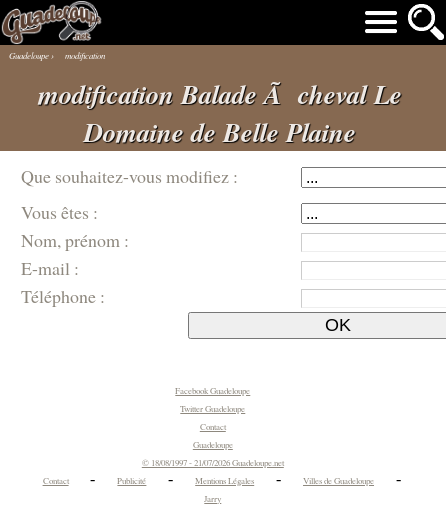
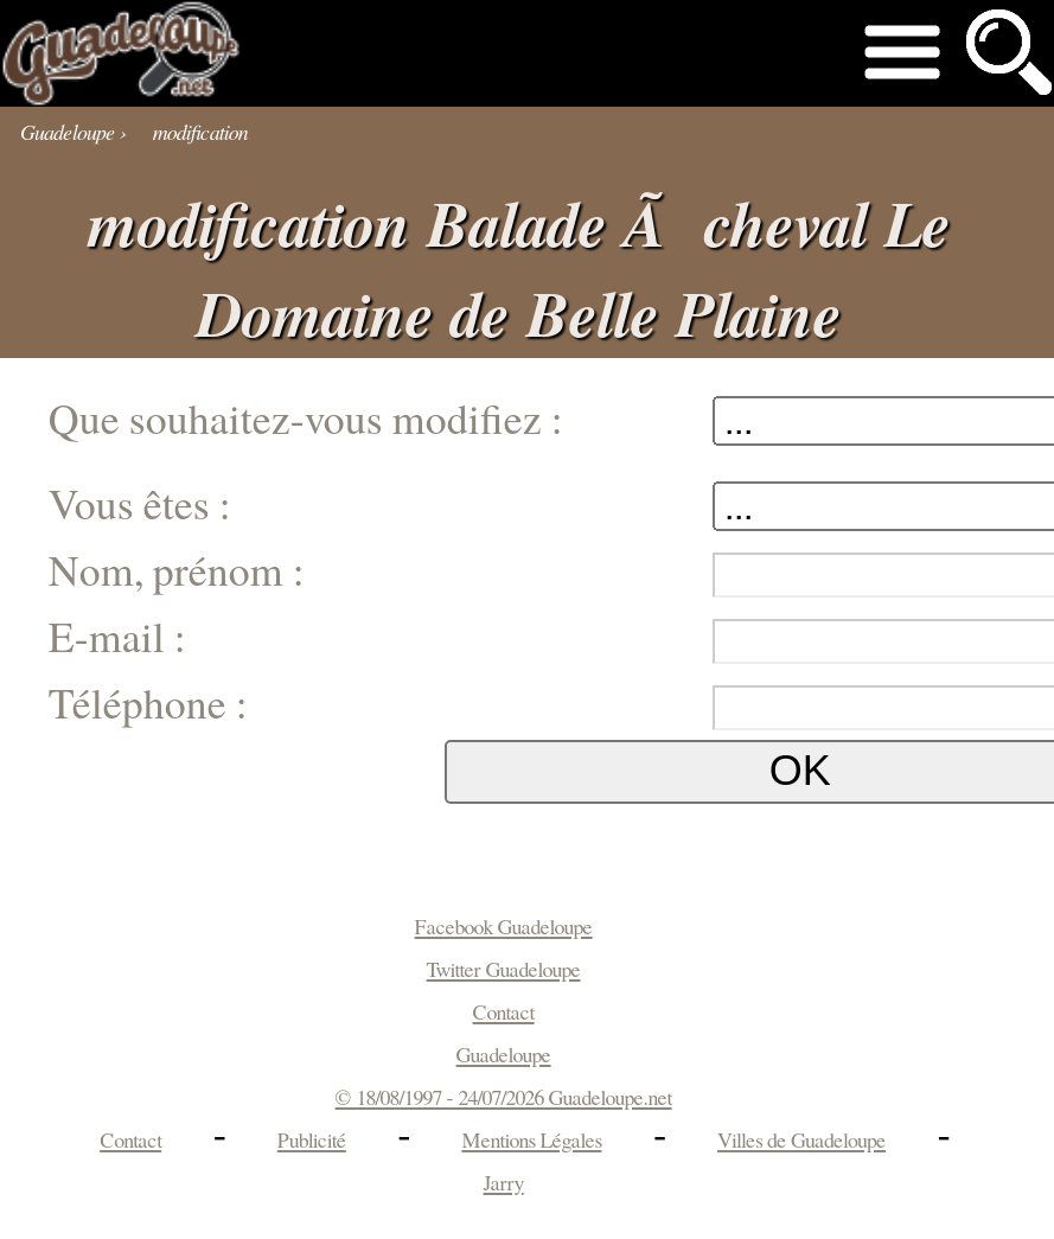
- © 18/08/1997 - 21/07/2026 Guadeloupe.net
+ © 18/08/1997 - 24/07/2026 Guadeloupe.net
